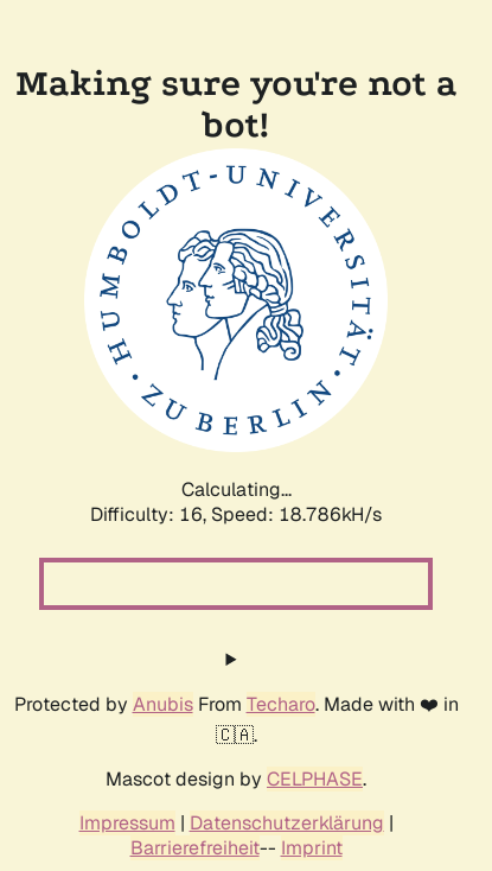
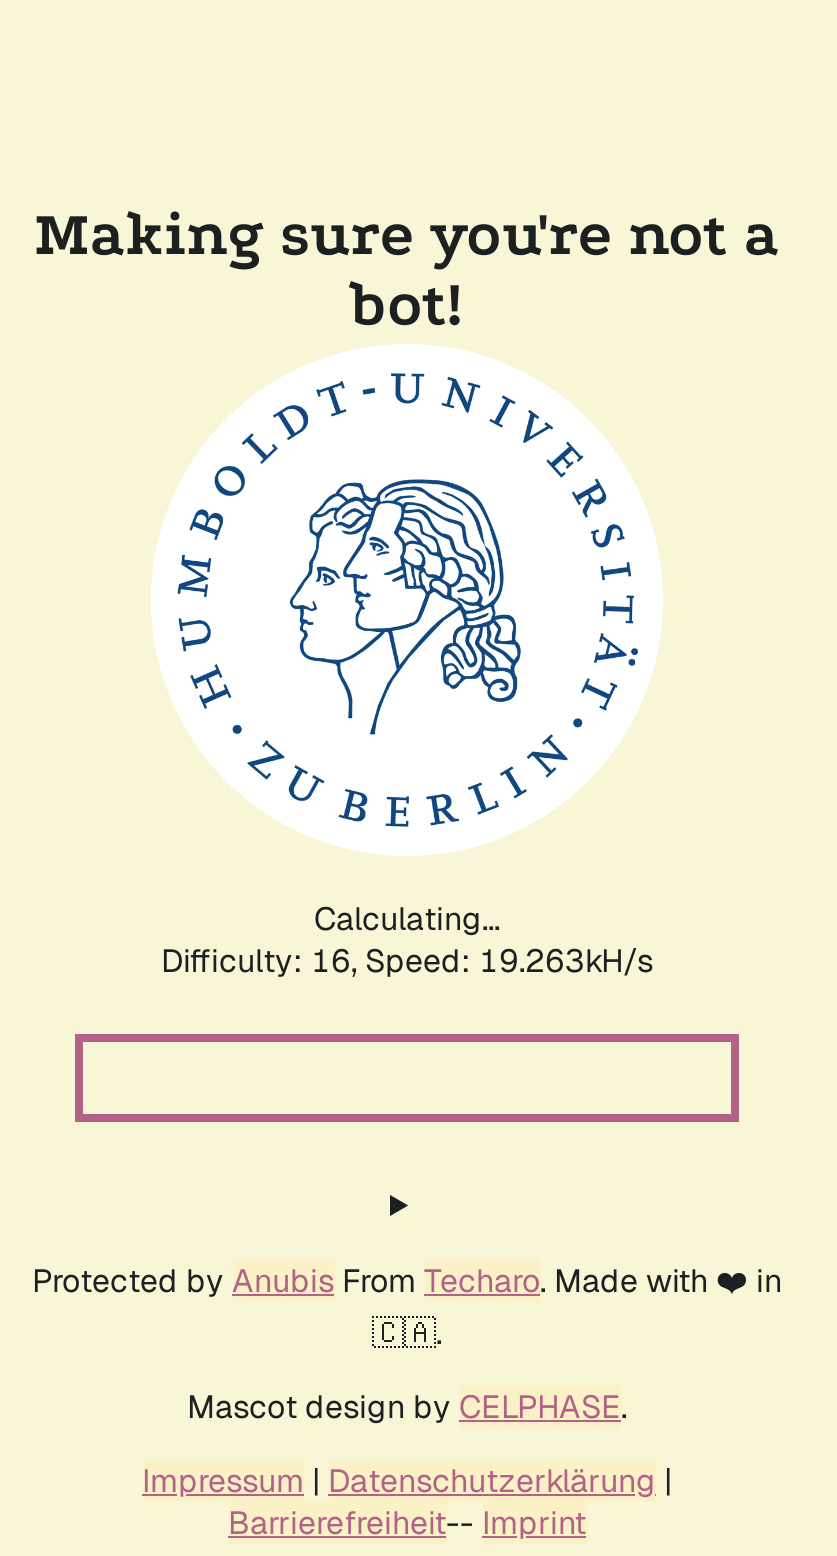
- Difficulty: 16, Speed: 18.786kH/s
+ Difficulty: 16, Speed: 19.263kH/s
